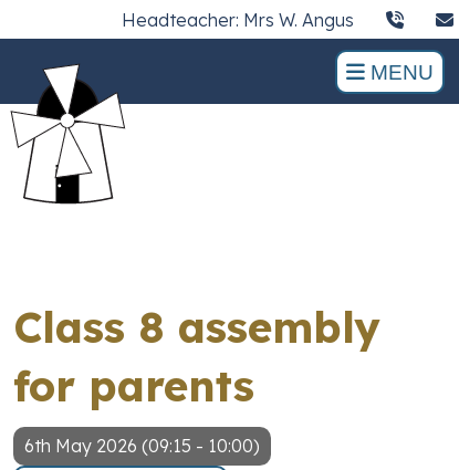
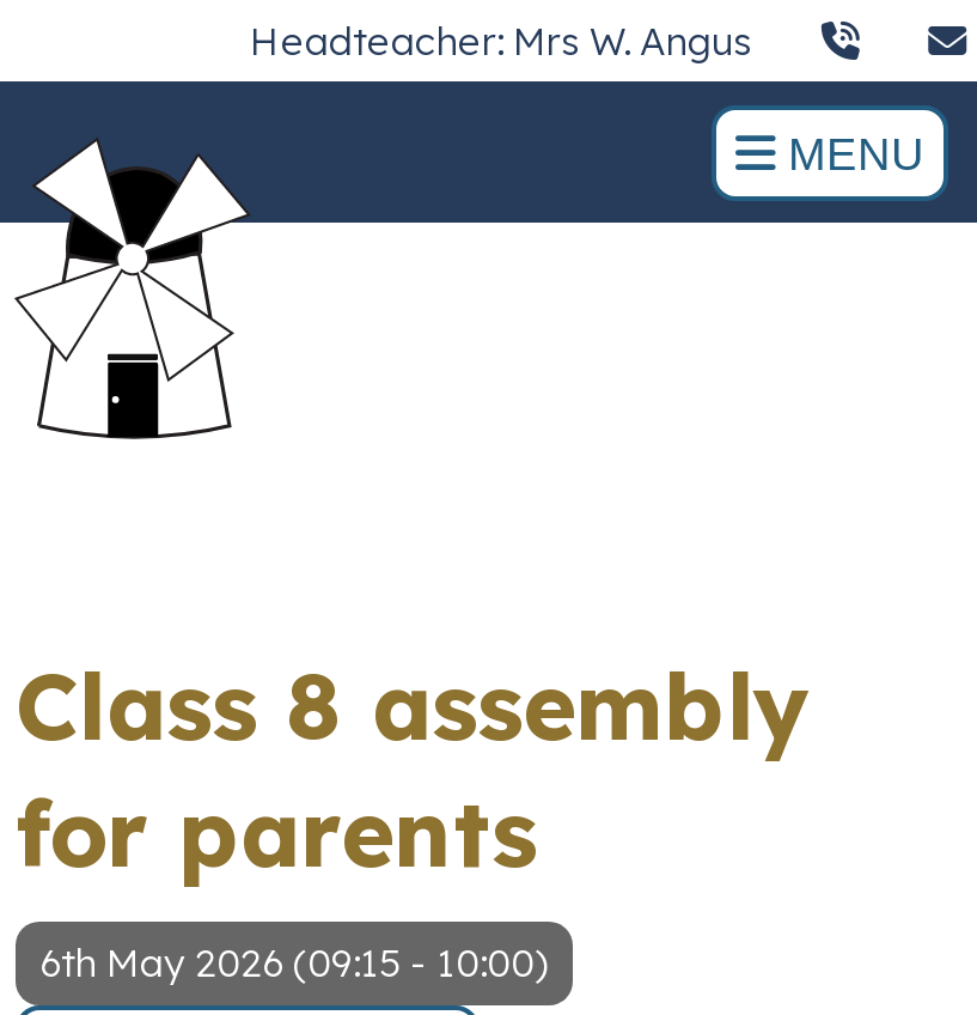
- [image]
+ [image]
